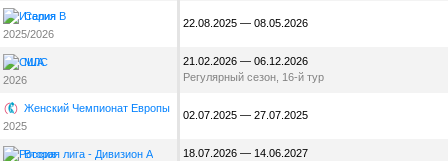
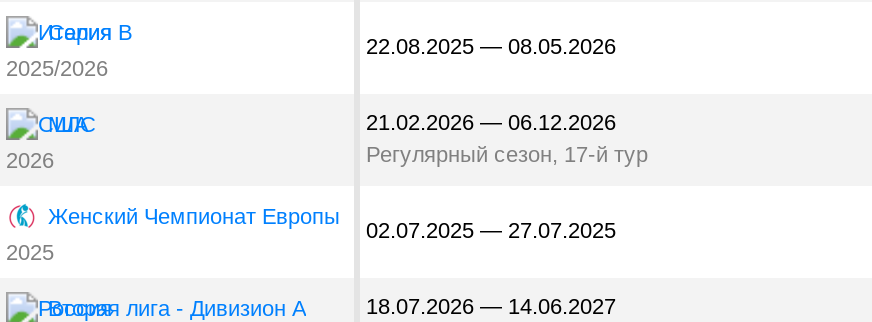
- Регулярный сезон, 16-й тур
+ Регулярный сезон, 17-й тур
